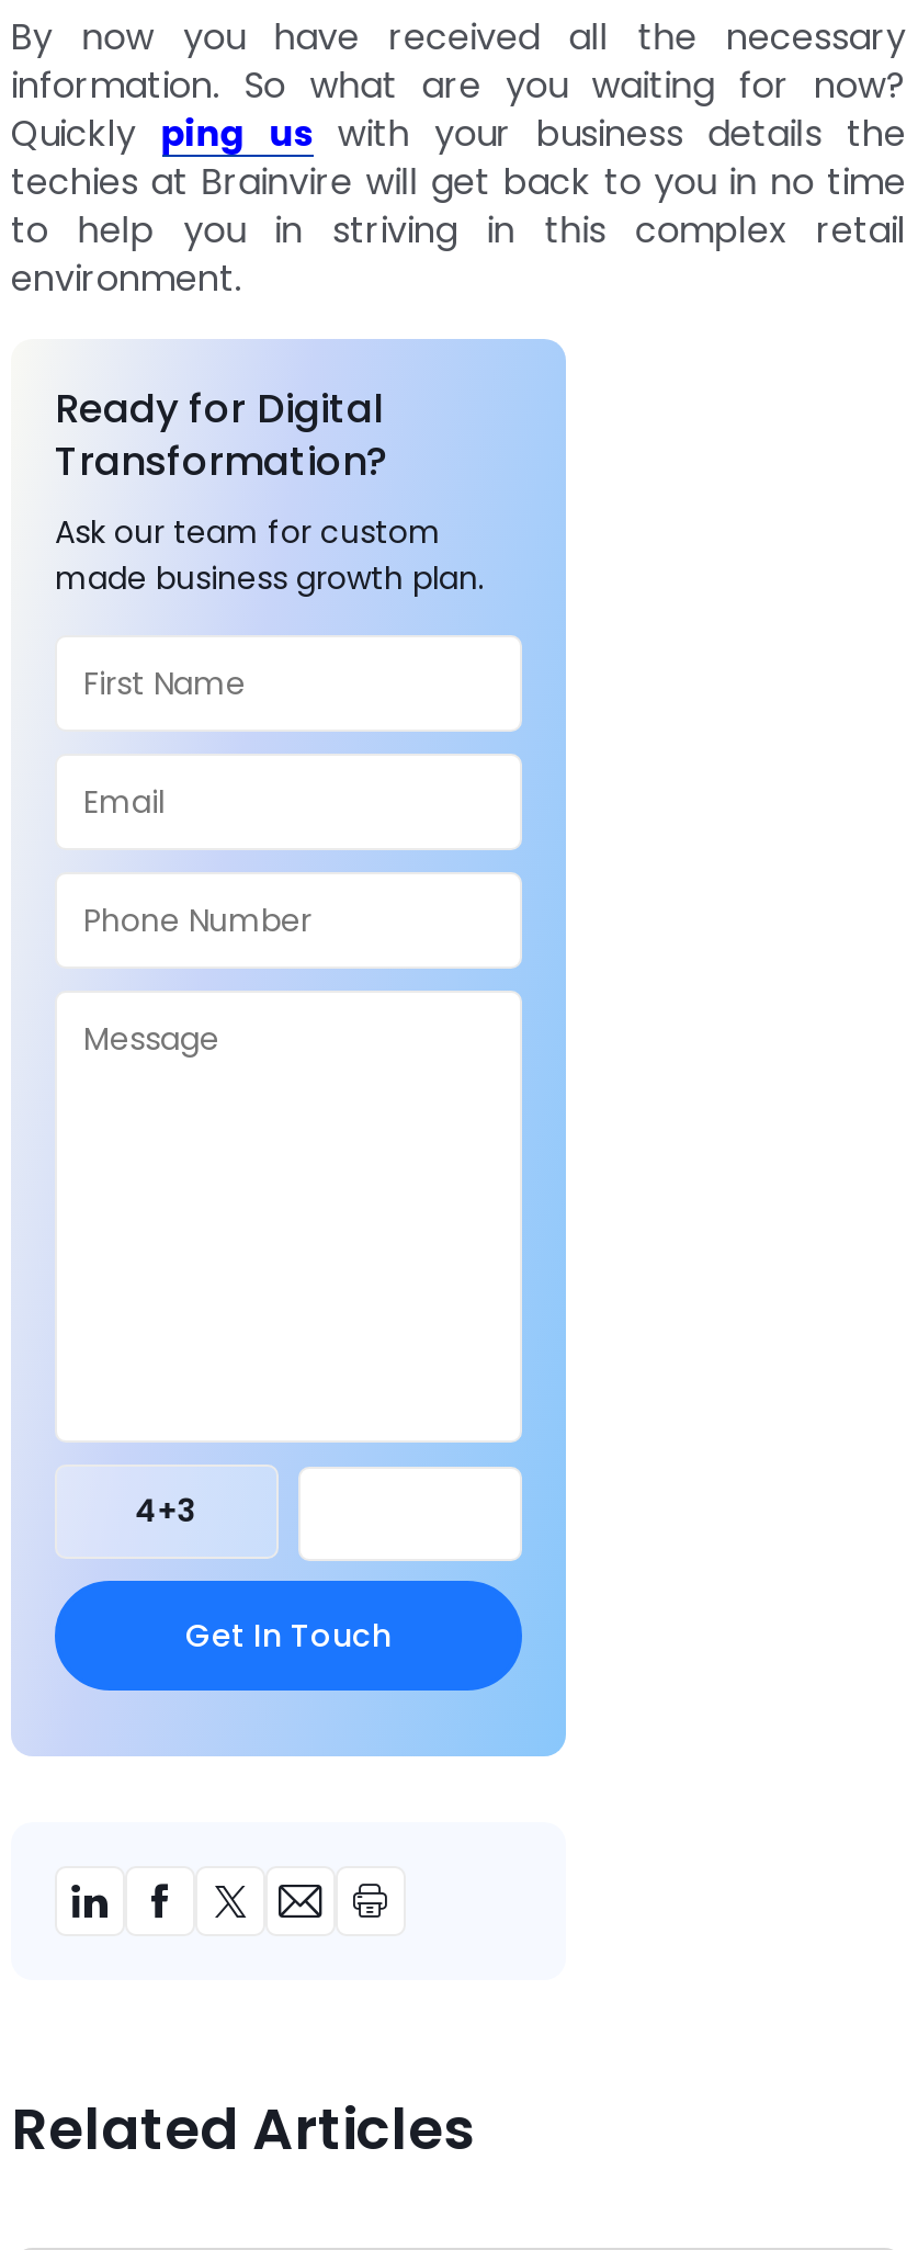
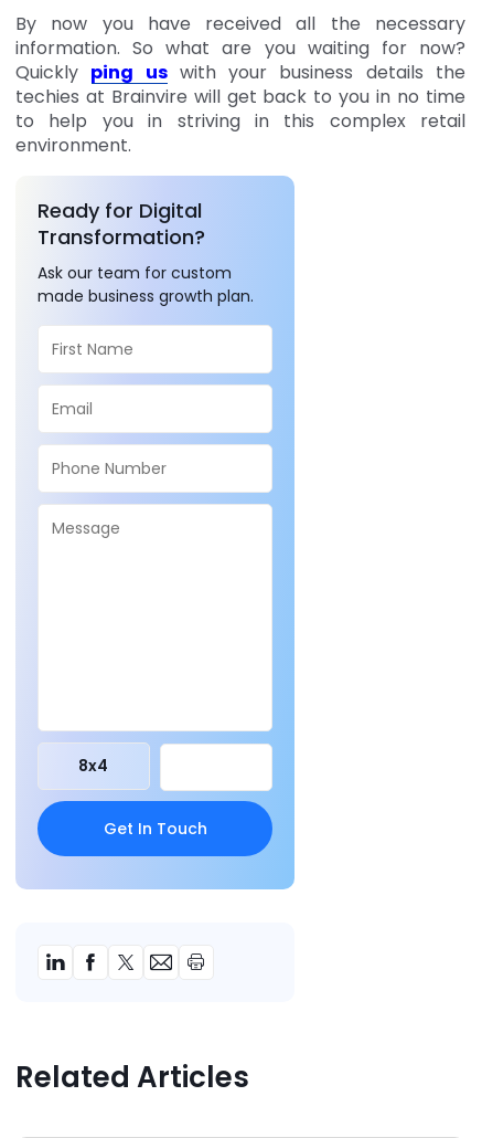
- 4+3
+ 8x4
